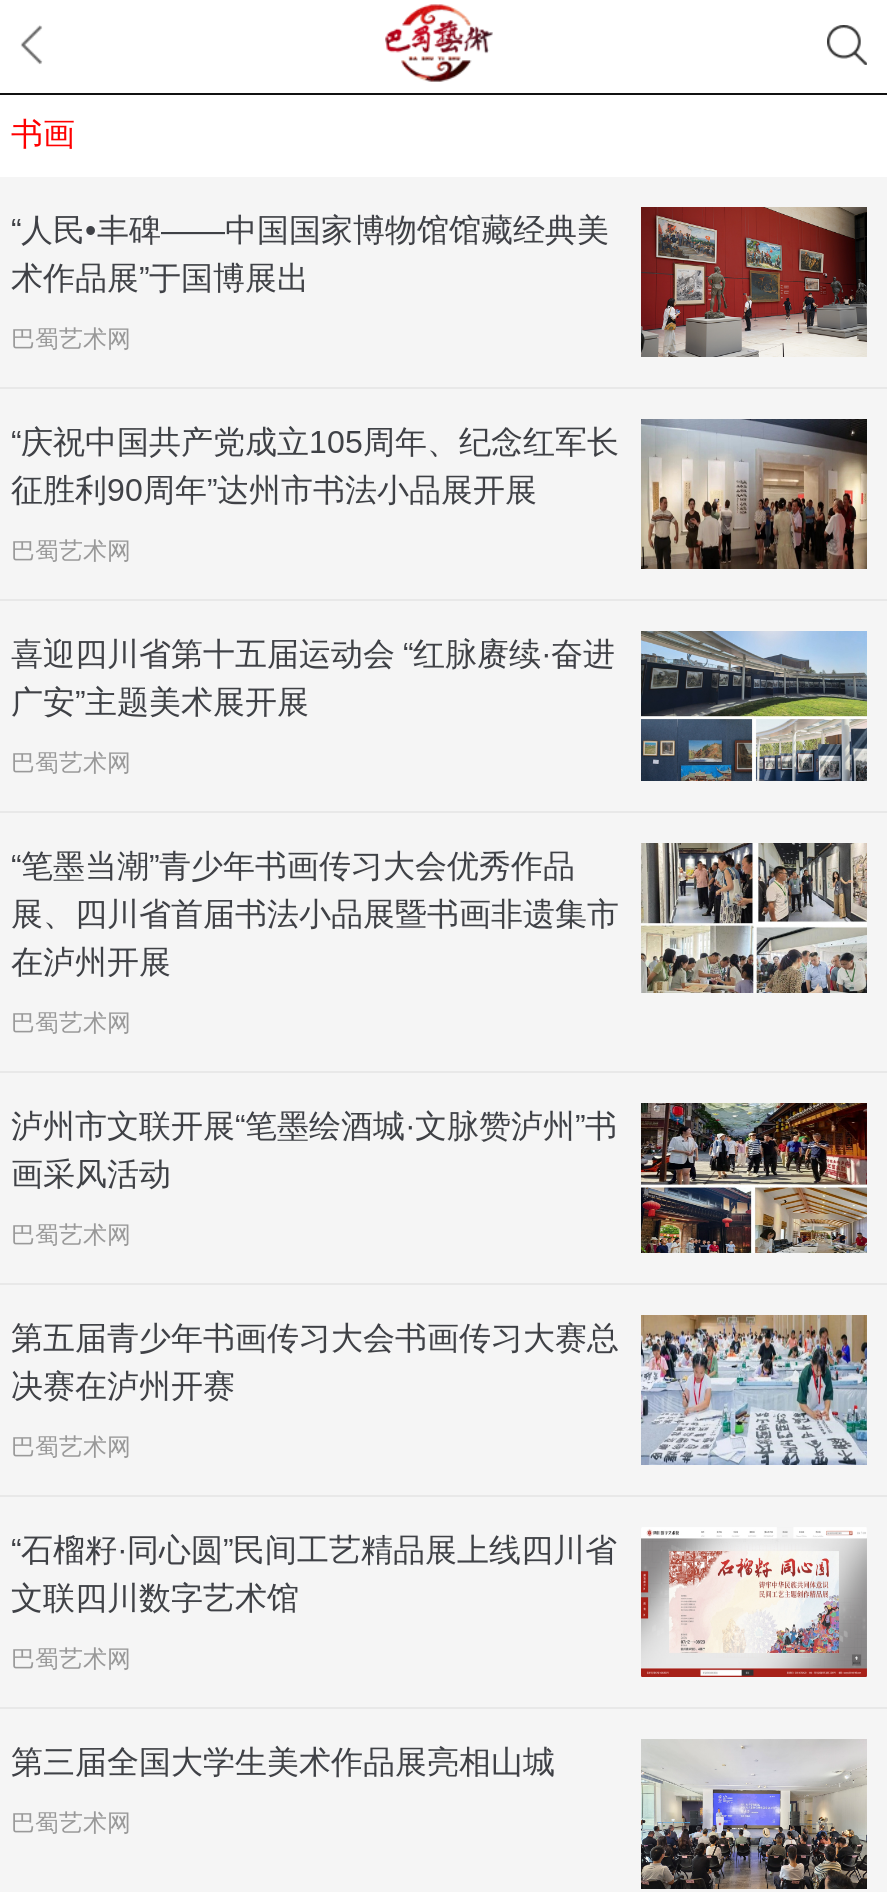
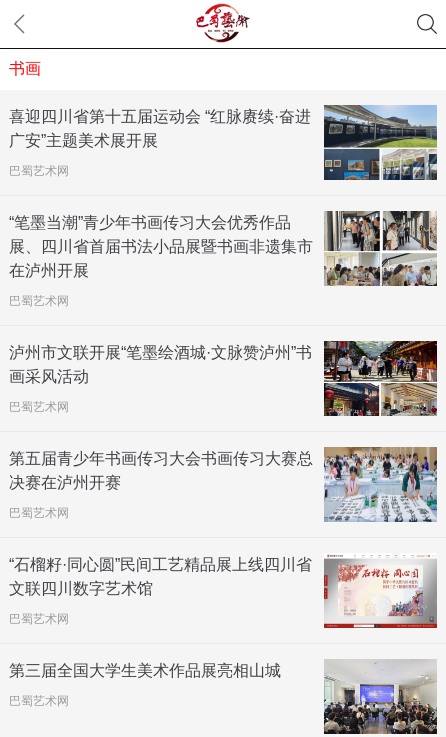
- [image]
- “人民•丰碑——中国国家博物馆馆藏经典美
- 术作品展”于国博展出
- 巴蜀艺术网
- “庆祝中国共产党成立105周年、纪念红军长
- 征胜利90周年”达州市书法小品展开展
- 巴蜀艺术网

- [image]
